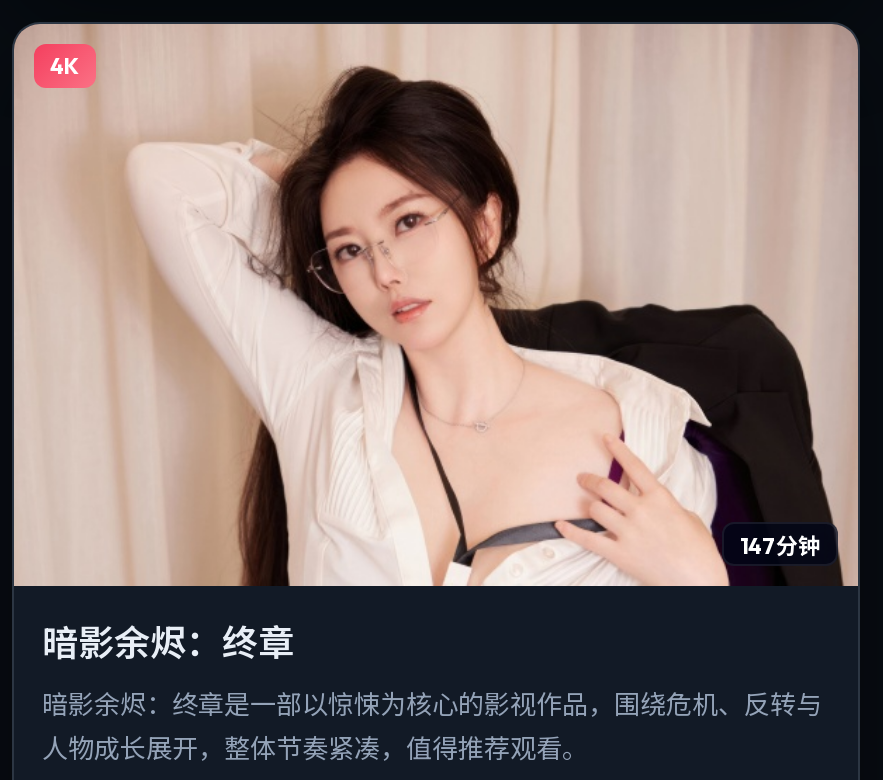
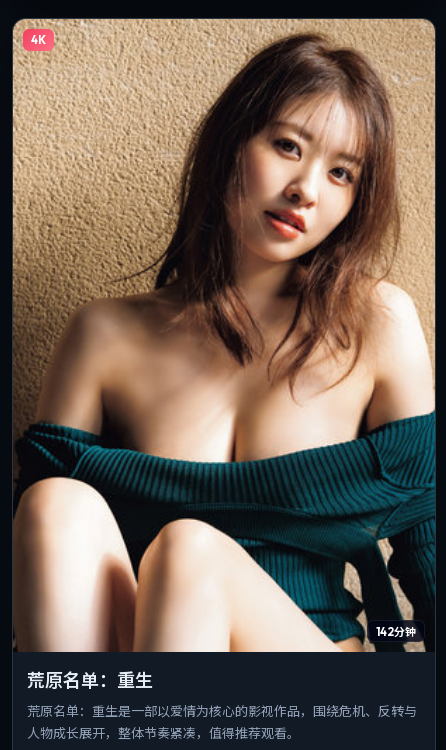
- [image]
- 147分钟
+ [image]
+ 142分钟

- 暗影余烬：终章
+ 荒原名单：重生

- 暗影余烬：终章是一部以惊悚为核心的影视作品，围绕危机、反转与
+ 荒原名单：重生是一部以爱情为核心的影视作品，围绕危机、反转与
